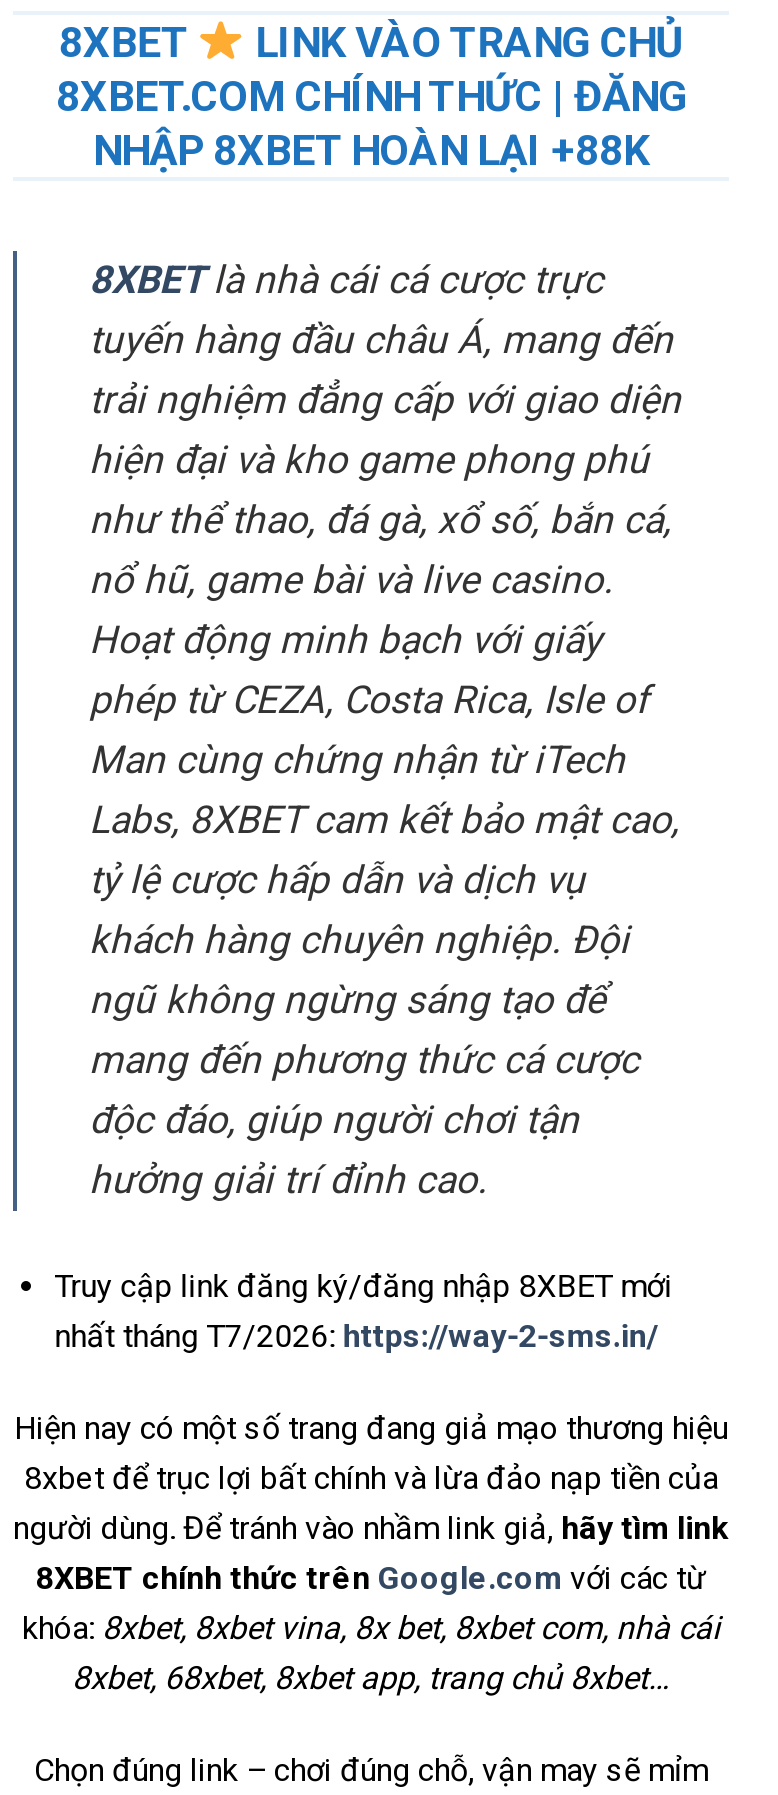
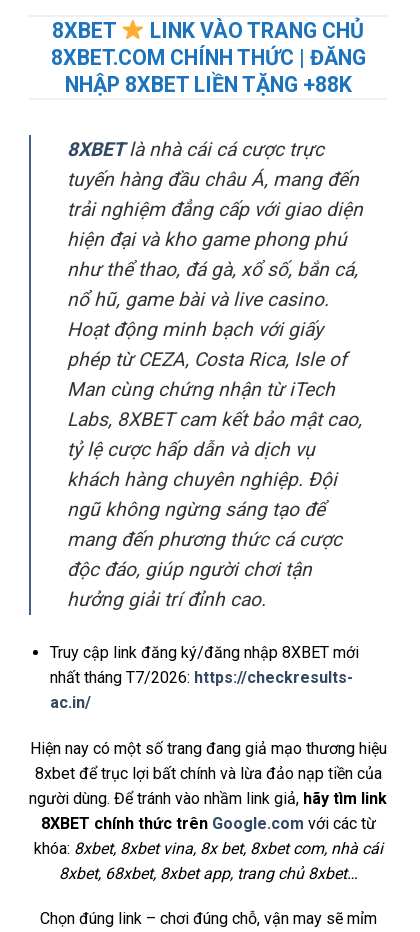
- NHẬP 8XBET HOÀN LẠI +88K
+ NHẬP 8XBET LIỀN TẶNG +88K

- nhất tháng T7/2026: https://way-2-sms.in/
+ nhất tháng T7/2026: https://checkresults-
+ ac.in/
